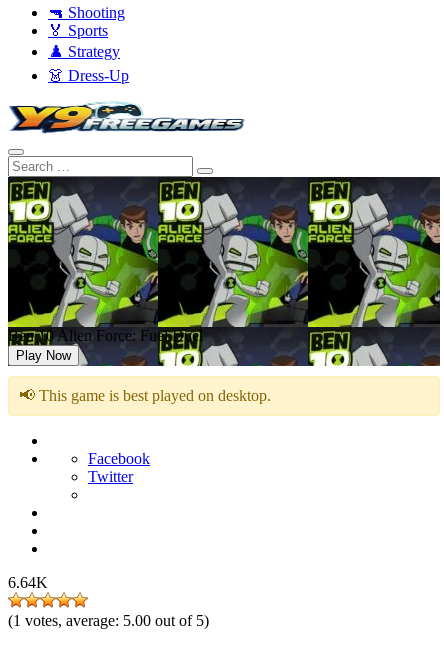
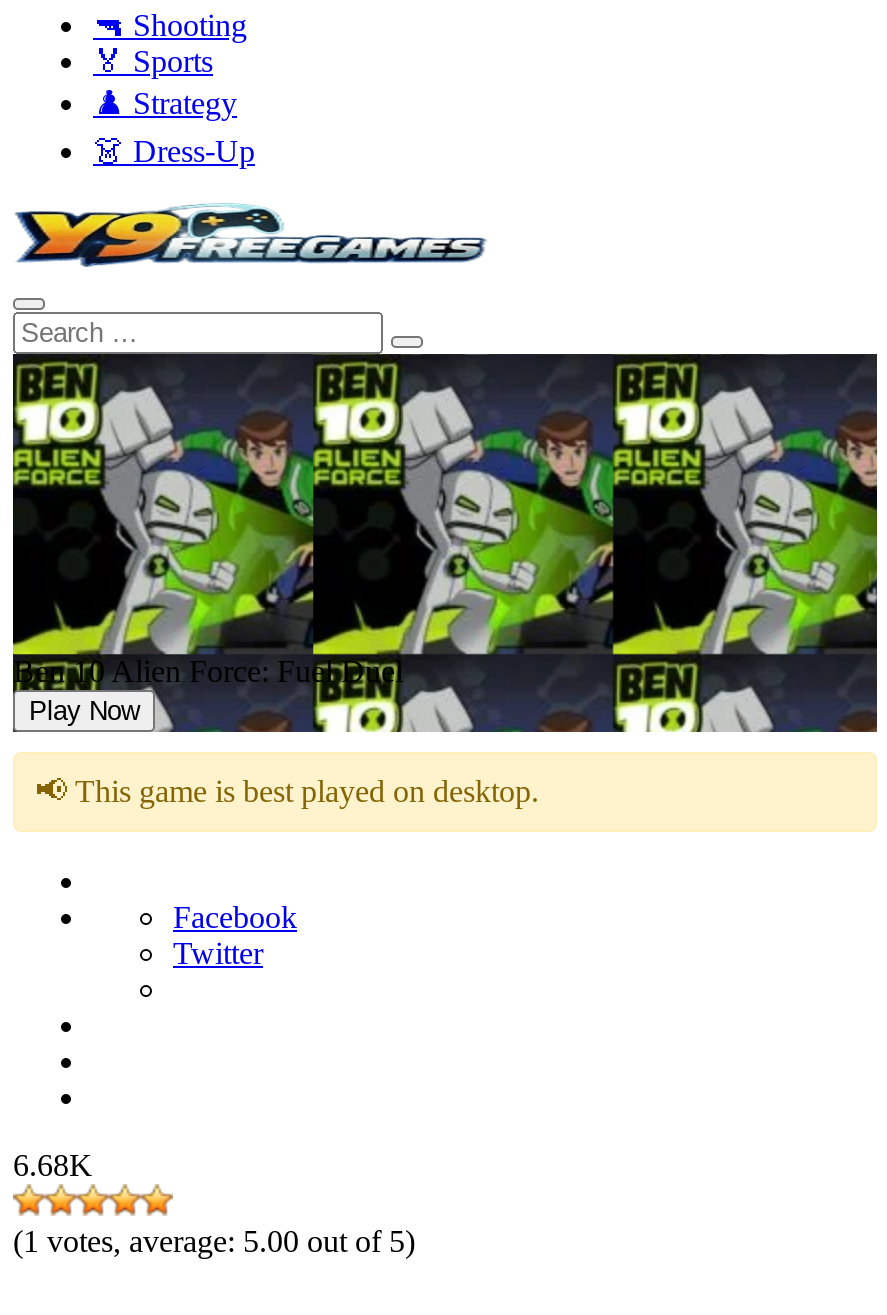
- 6.64K
+ 6.68K
